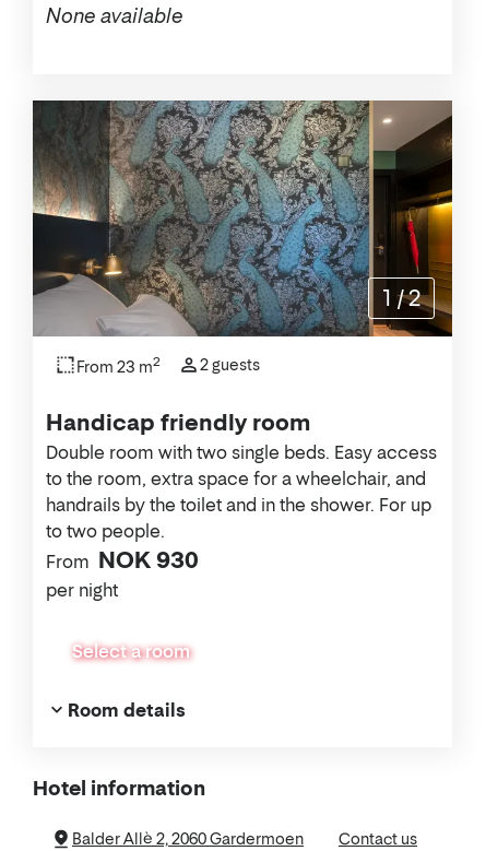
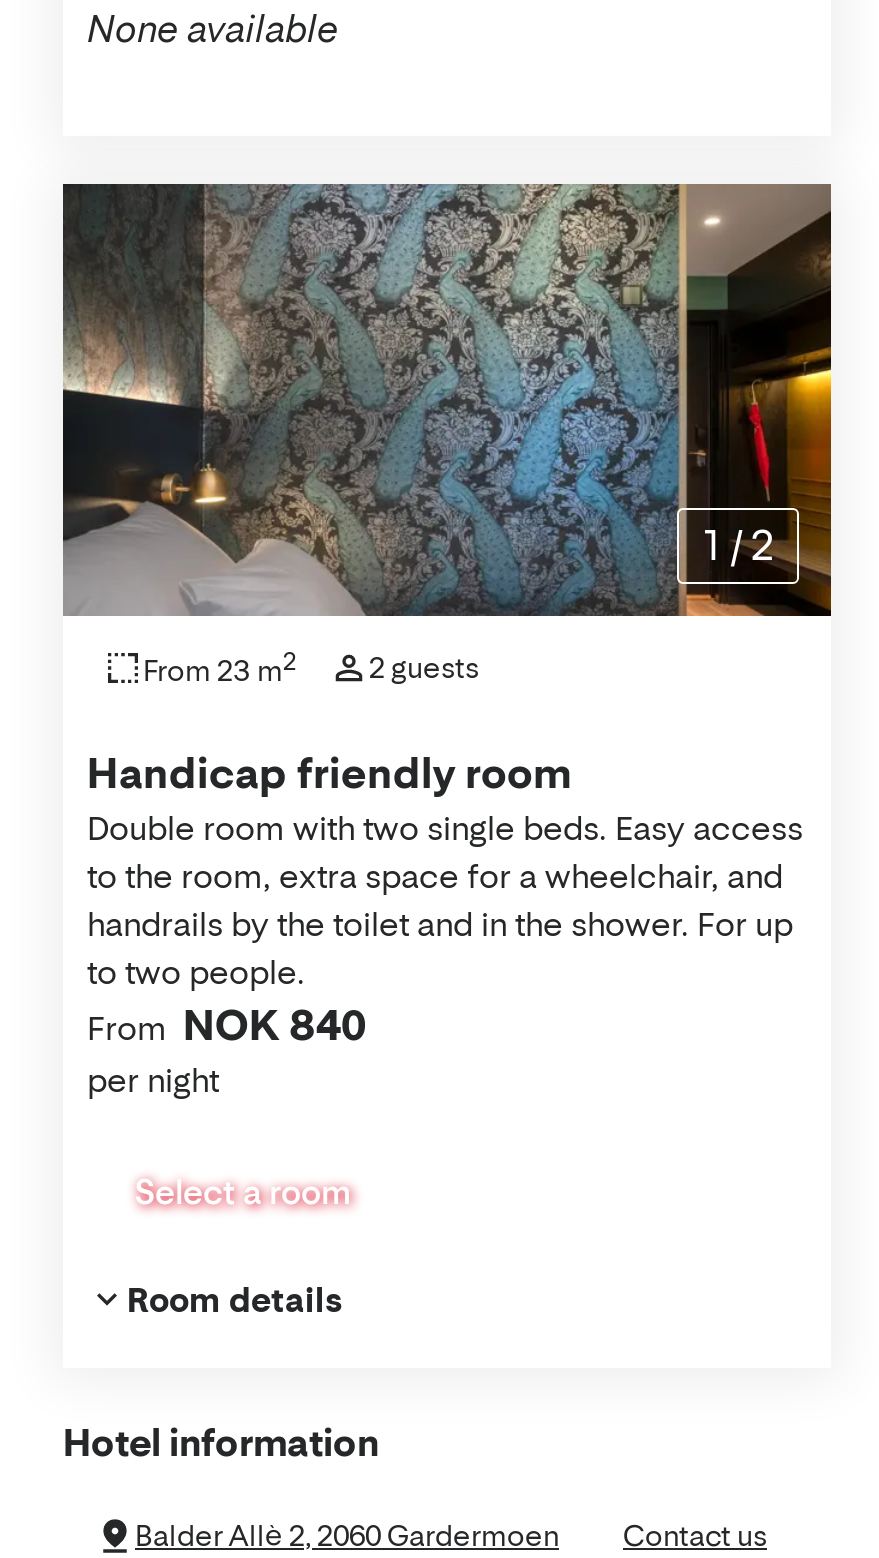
- From NOK 930
+ From NOK 840
